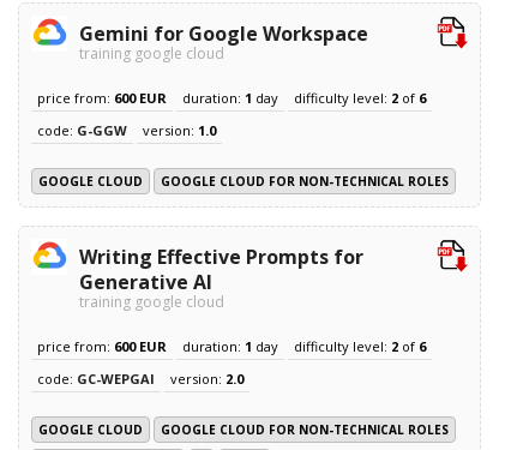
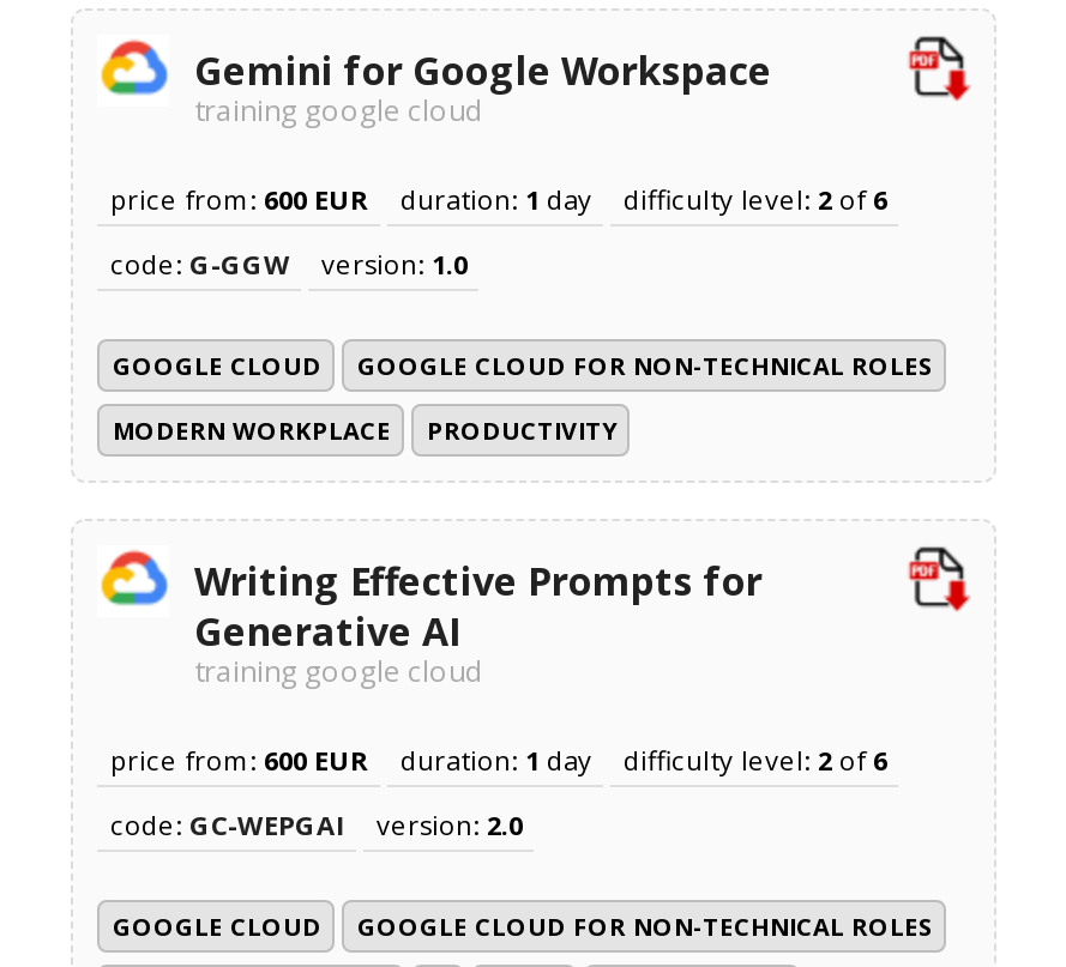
+ MODERN WORKPLACE
+ PRODUCTIVITY
